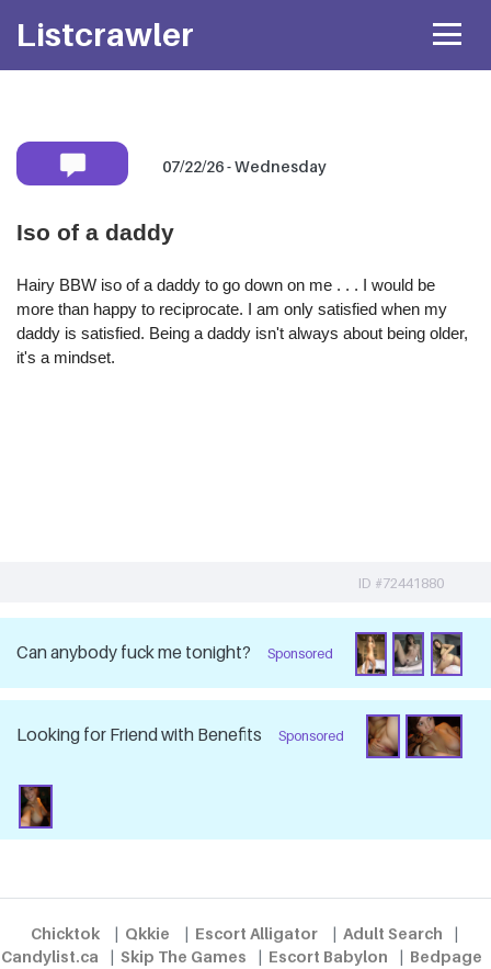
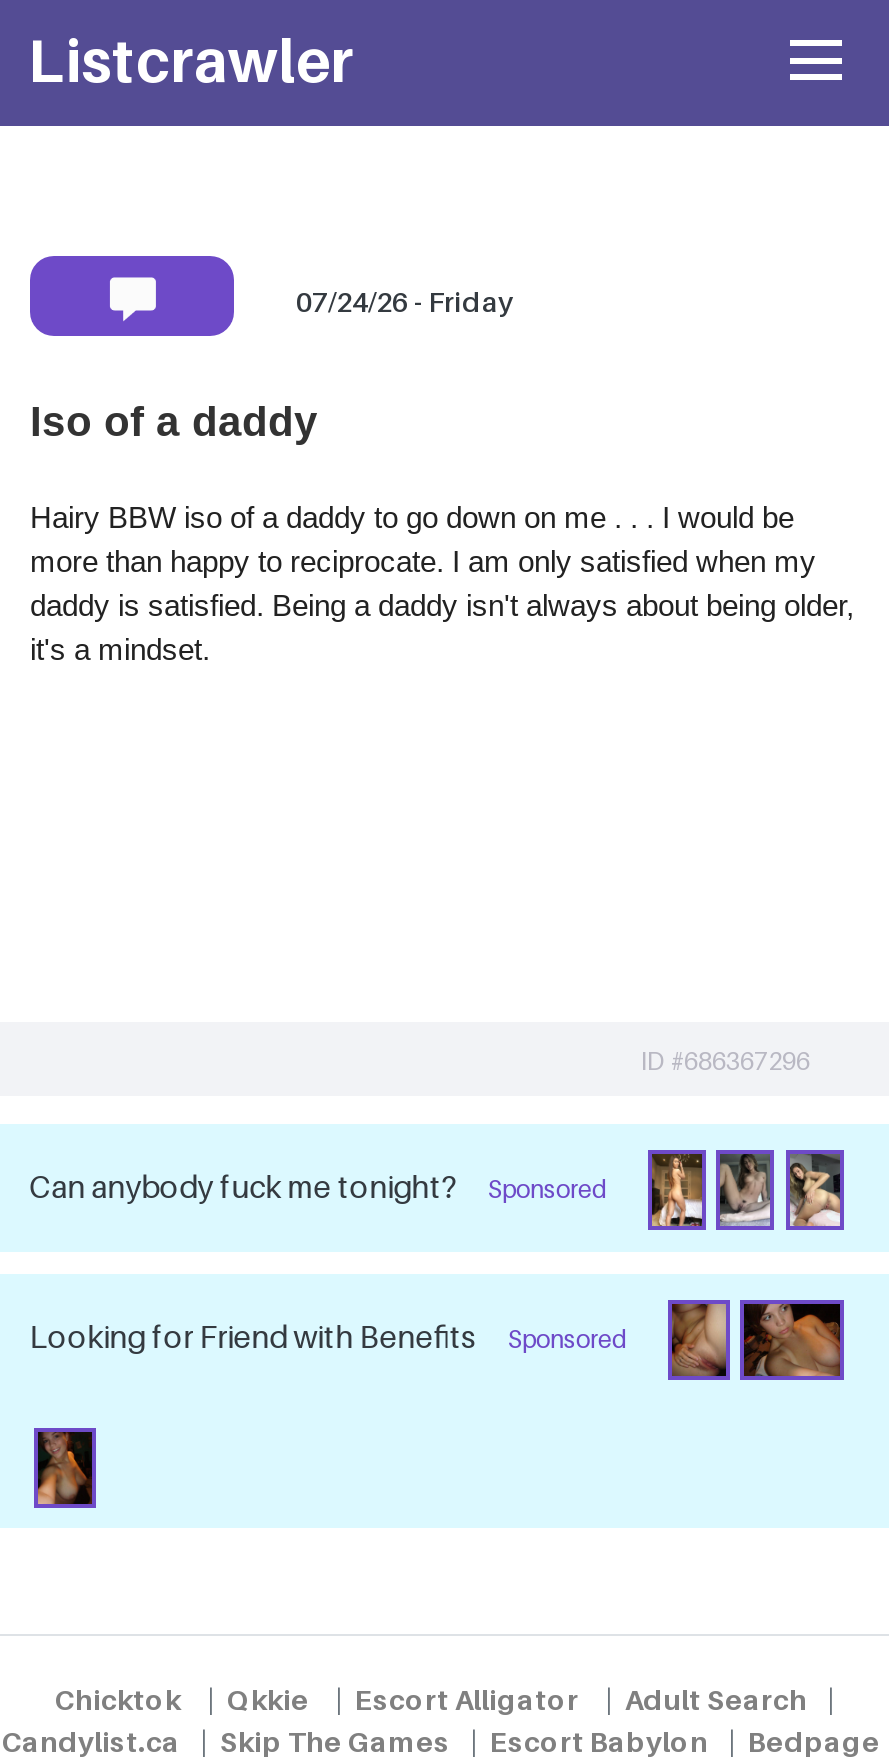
- 07/22/26 - Wednesday
+ 07/24/26 - Friday

- ID #72441880
+ ID #686367296
